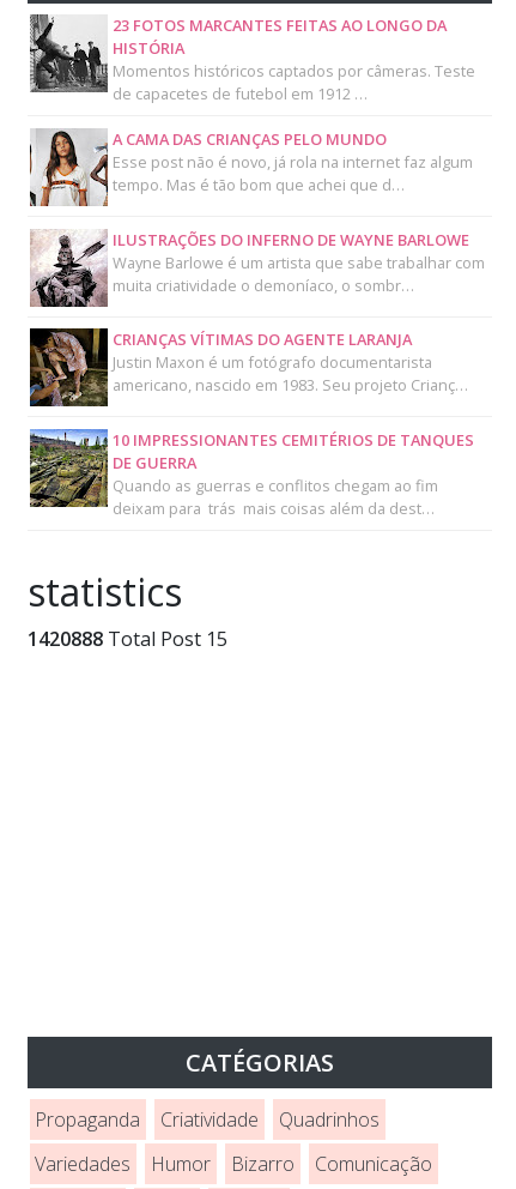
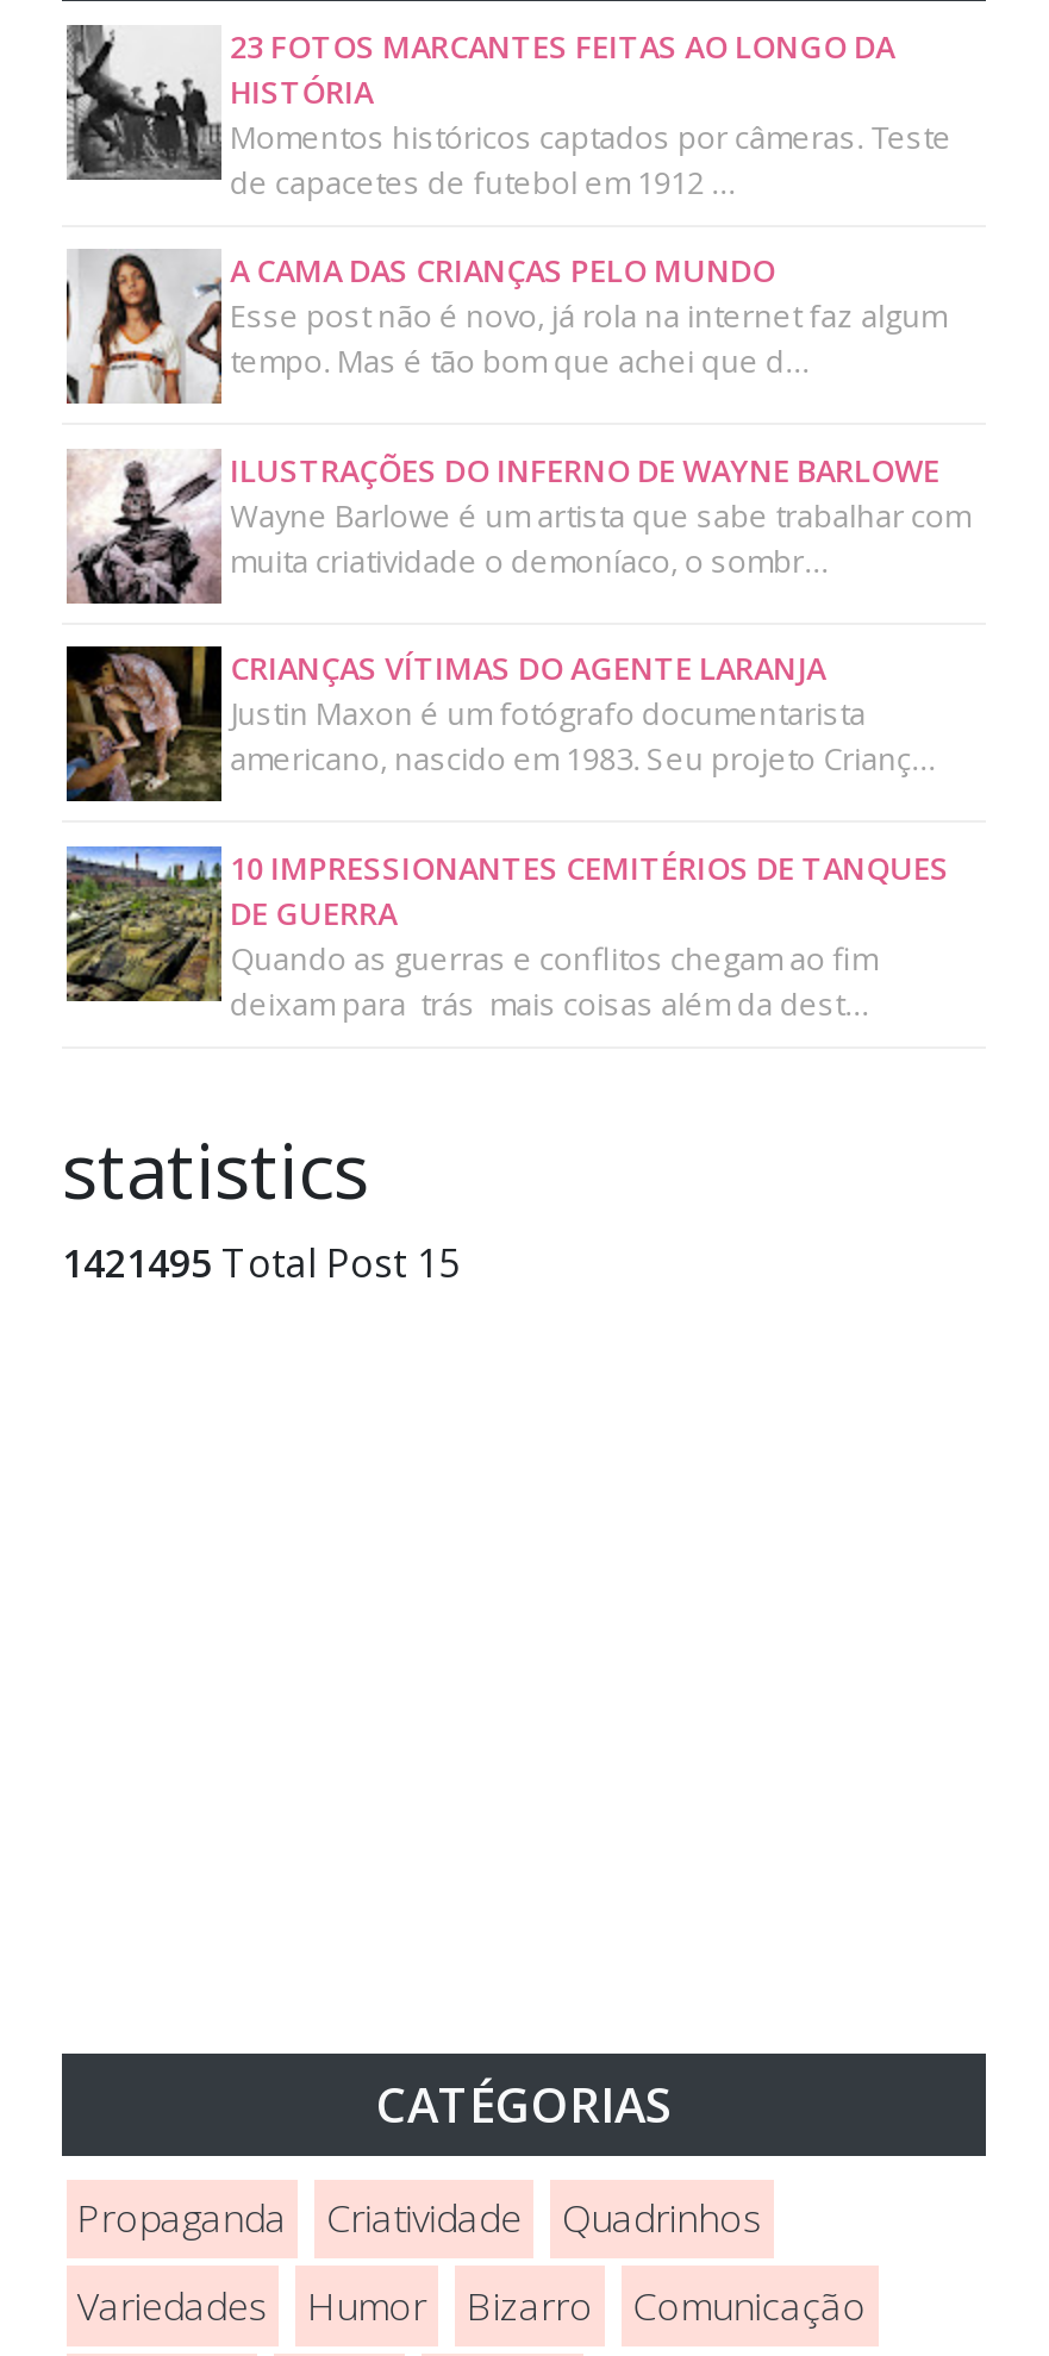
- 1420888 Total Post 15
+ 1421495 Total Post 15
